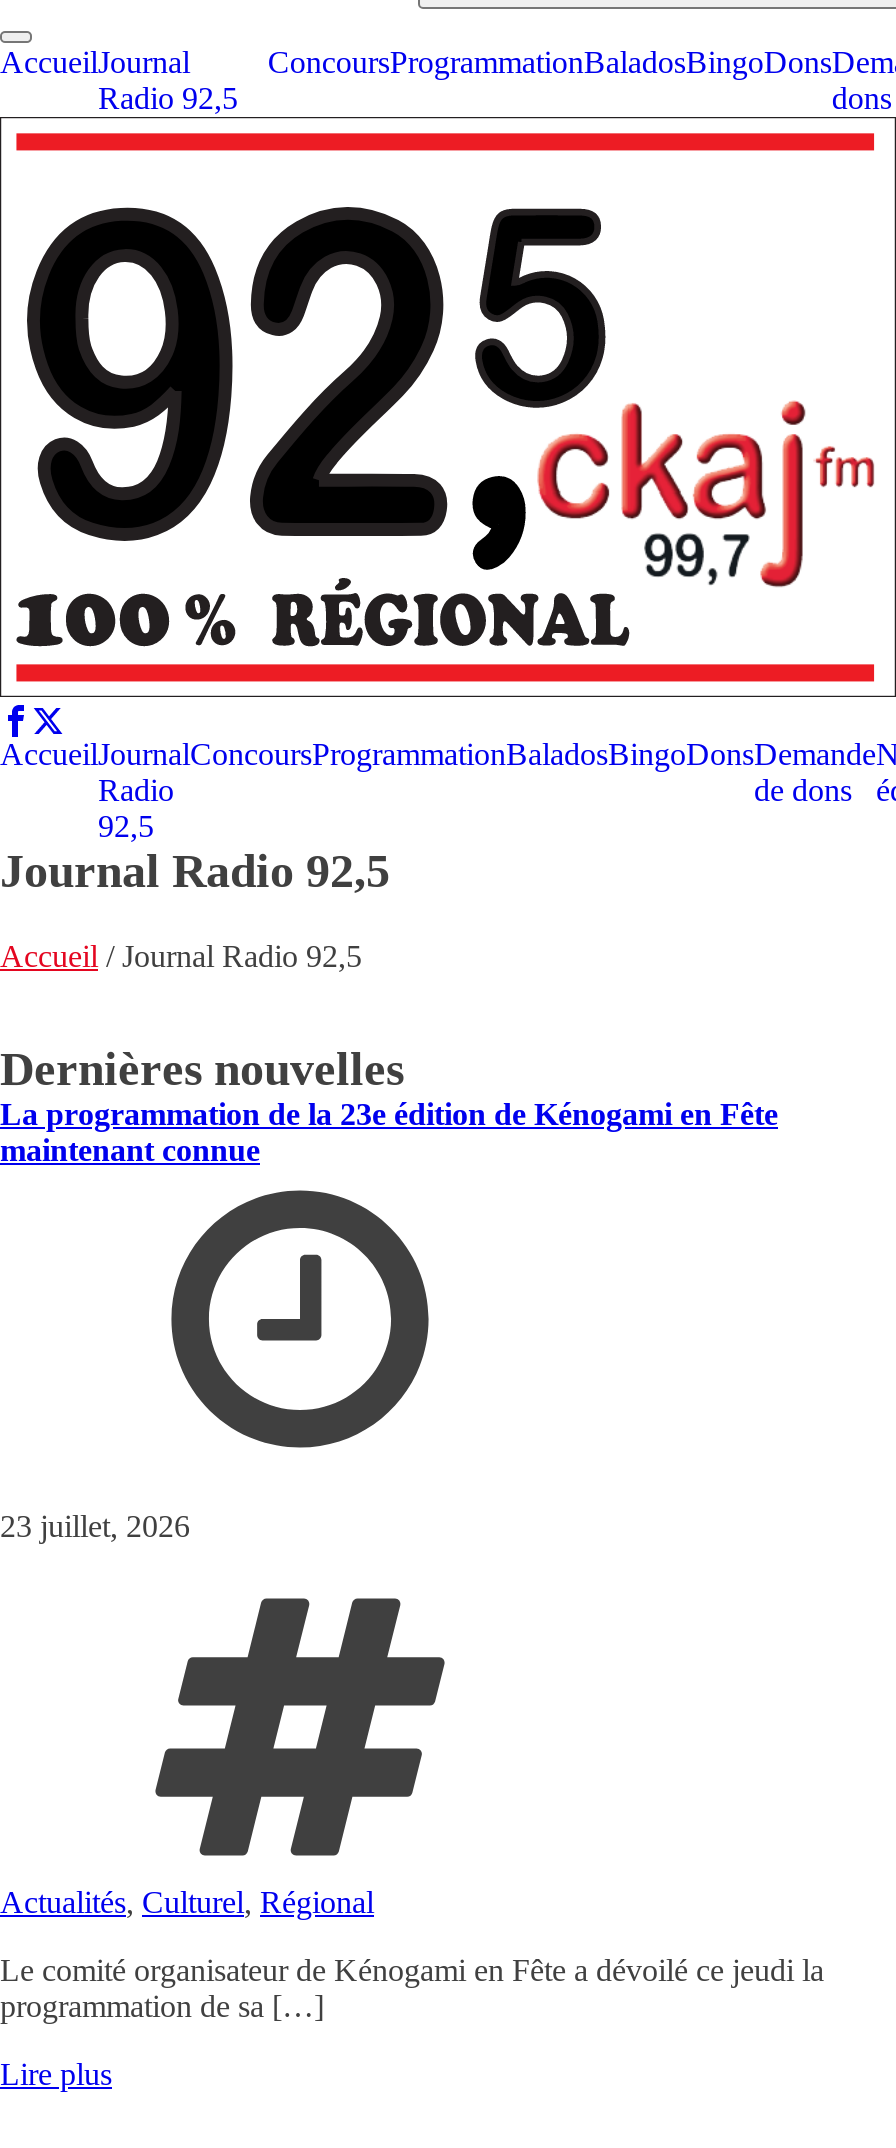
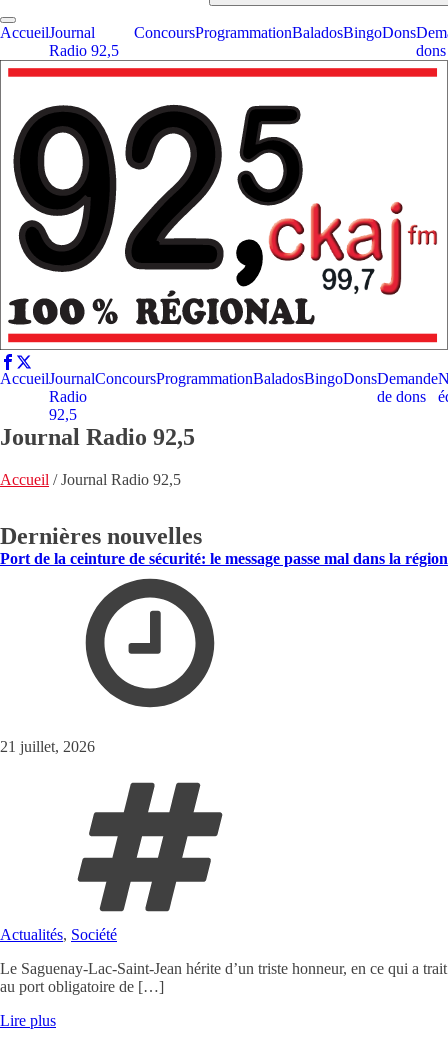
- La programmation de la 23e édition de Kénogami en Fête
- maintenant connue
+ Port de la ceinture de sécurité: le message passe mal dans la région

- 23 juillet, 2026
+ 21 juillet, 2026

- Actualités, Culturel, Régional
+ Actualités, Société

- Le comité organisateur de Kénogami en Fête a dévoilé ce jeudi la
- programmation de sa […]
+ Le Saguenay-Lac-Saint-Jean hérite d’un triste honneur, en ce qui a trait
+ au port obligatoire de […]
